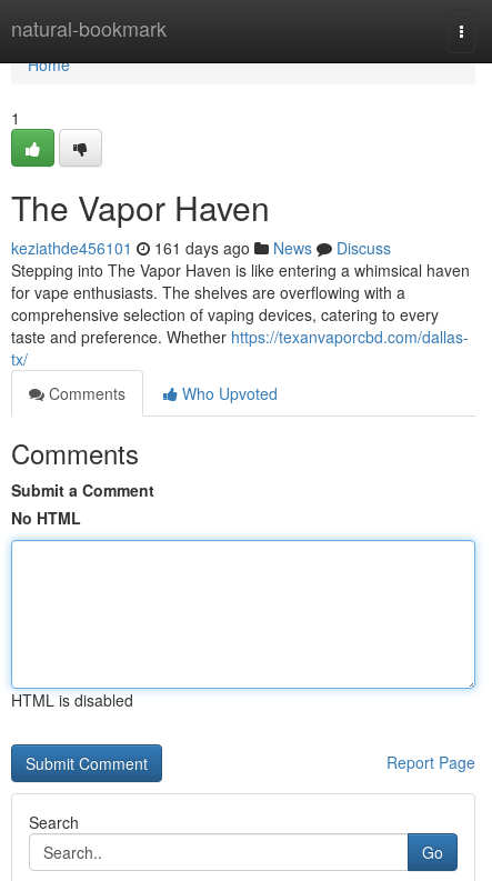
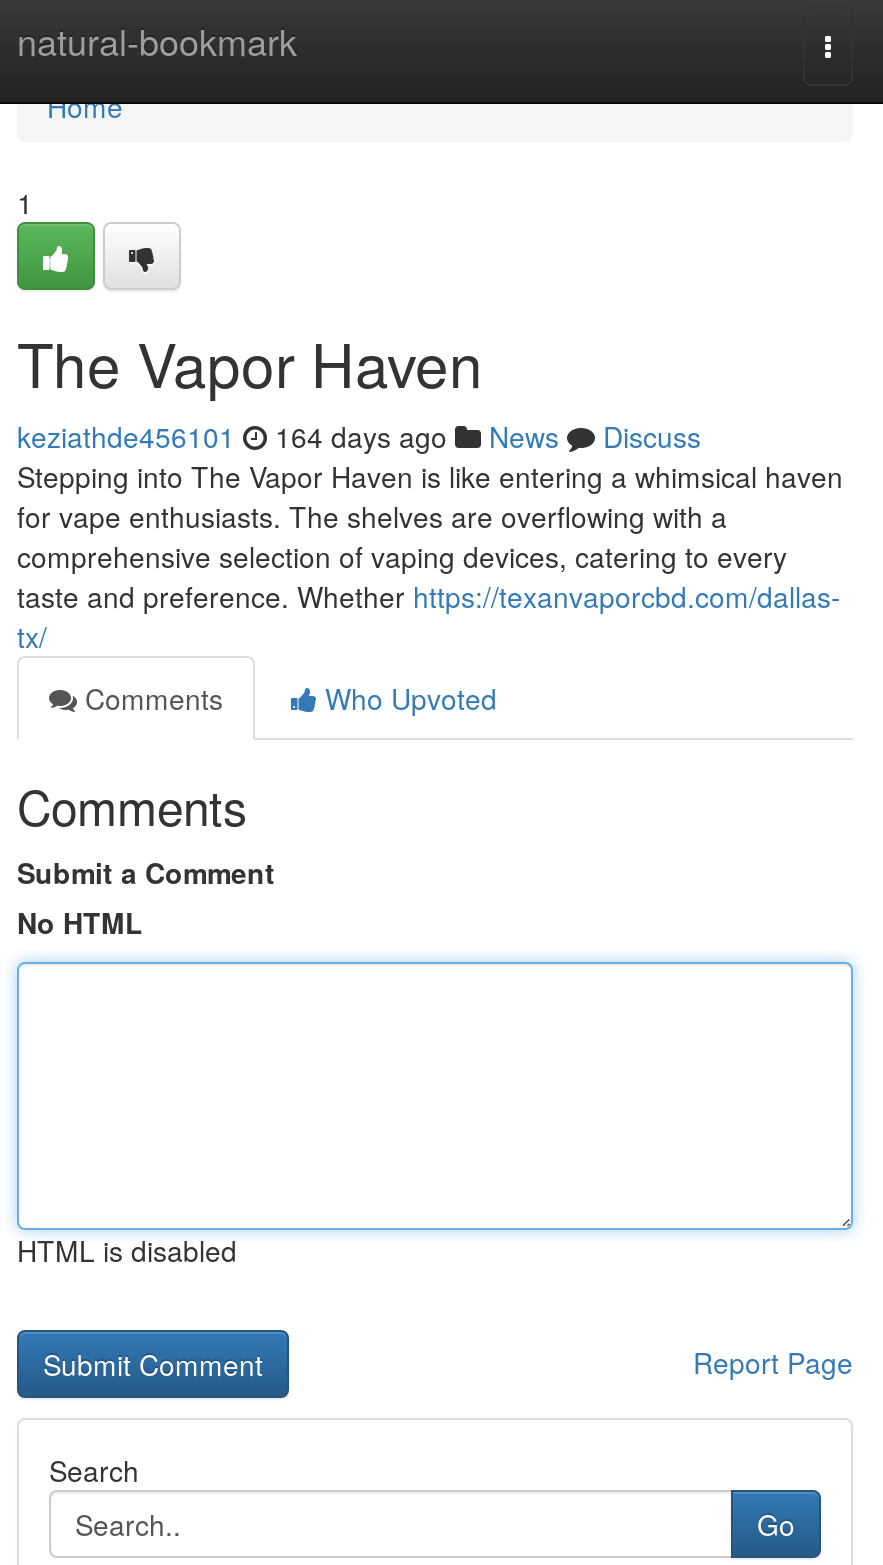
- keziathde456101 161 days ago News Discuss
+ keziathde456101 164 days ago News Discuss
